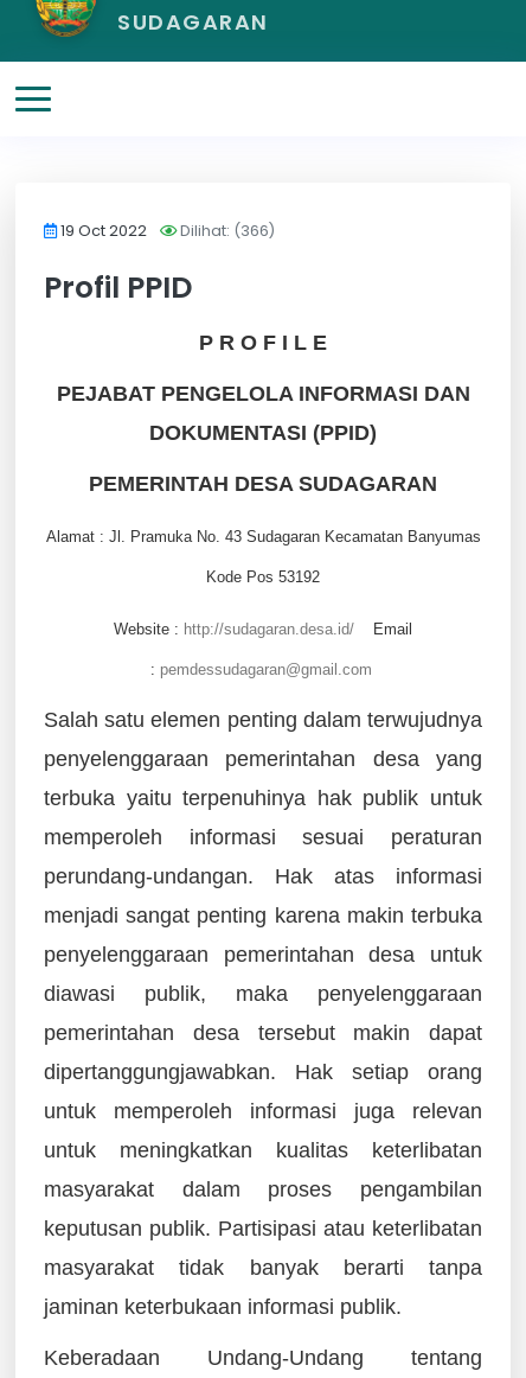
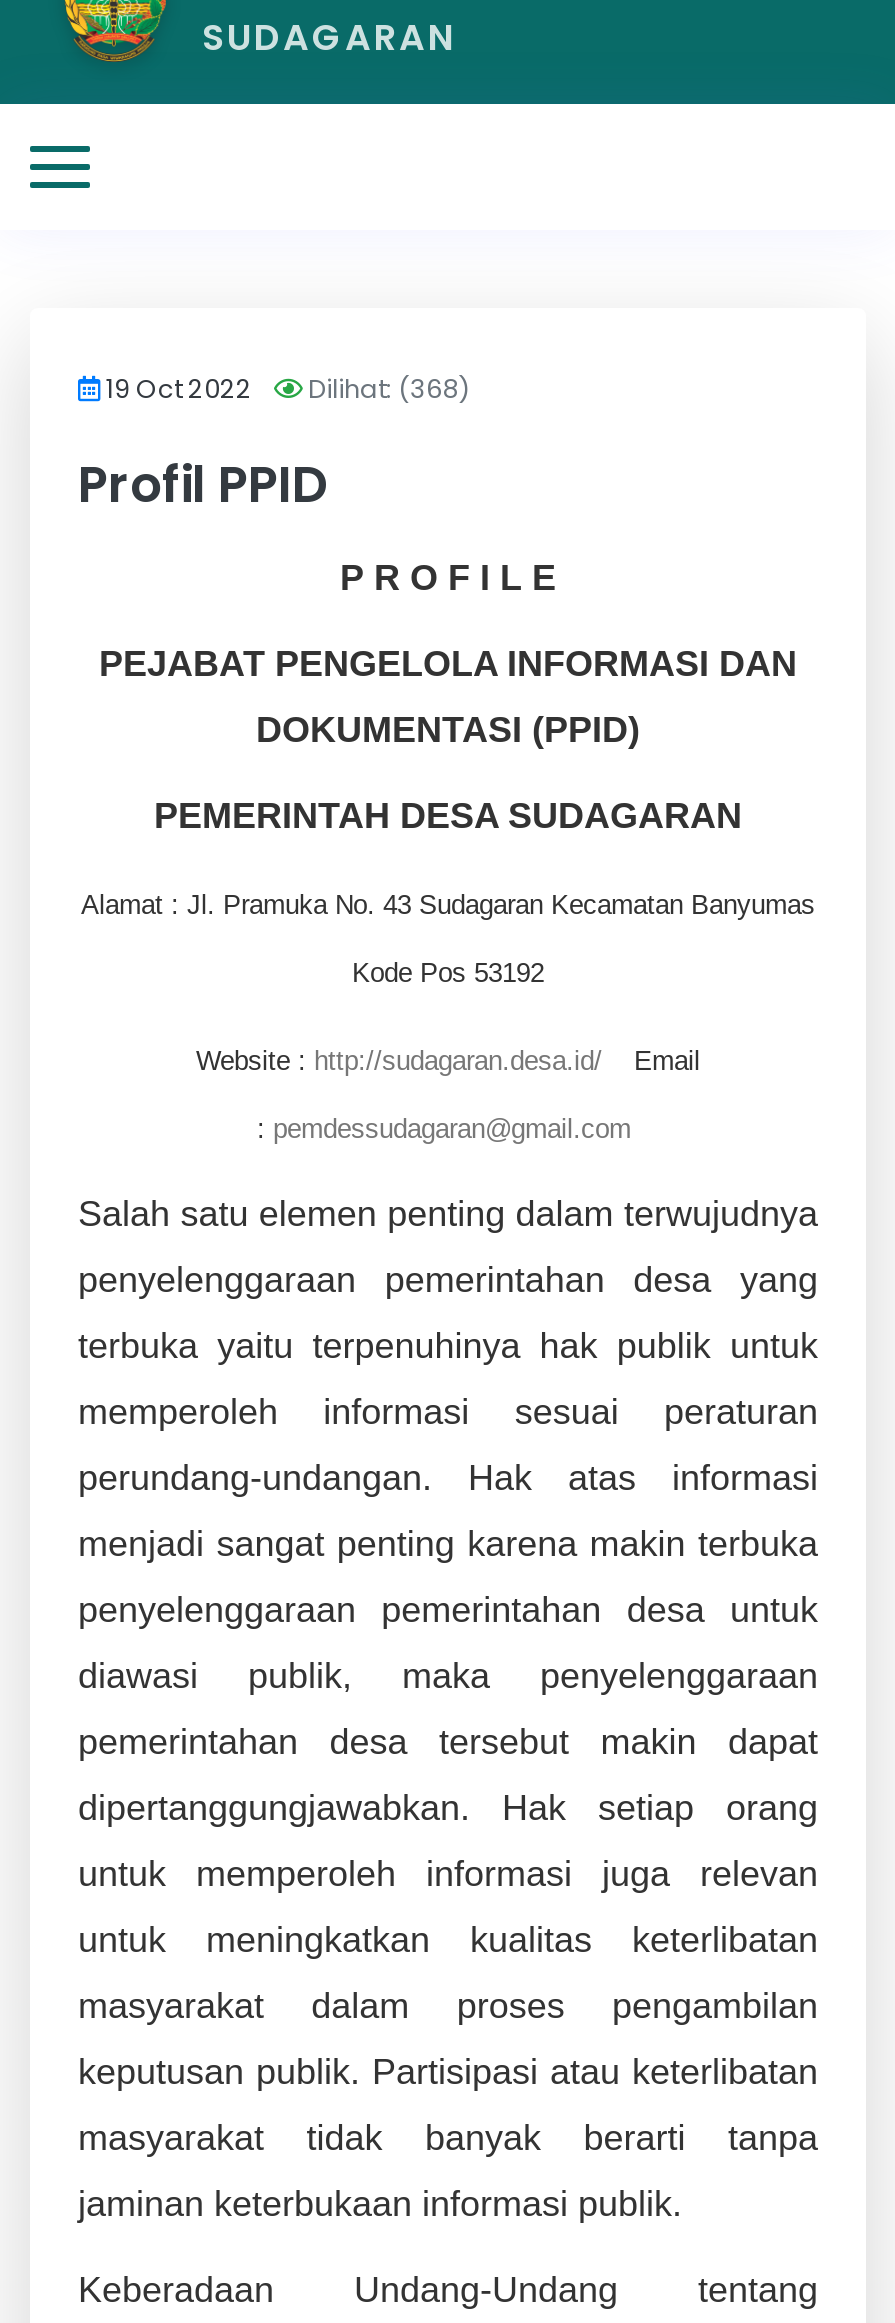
- 19 Oct 2022 Dilihat: (366)
+ 19 Oct 2022 Dilihat: (368)
